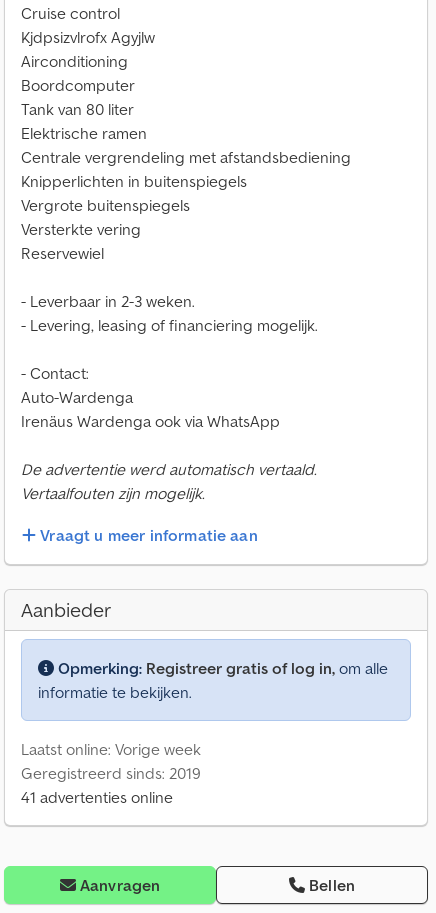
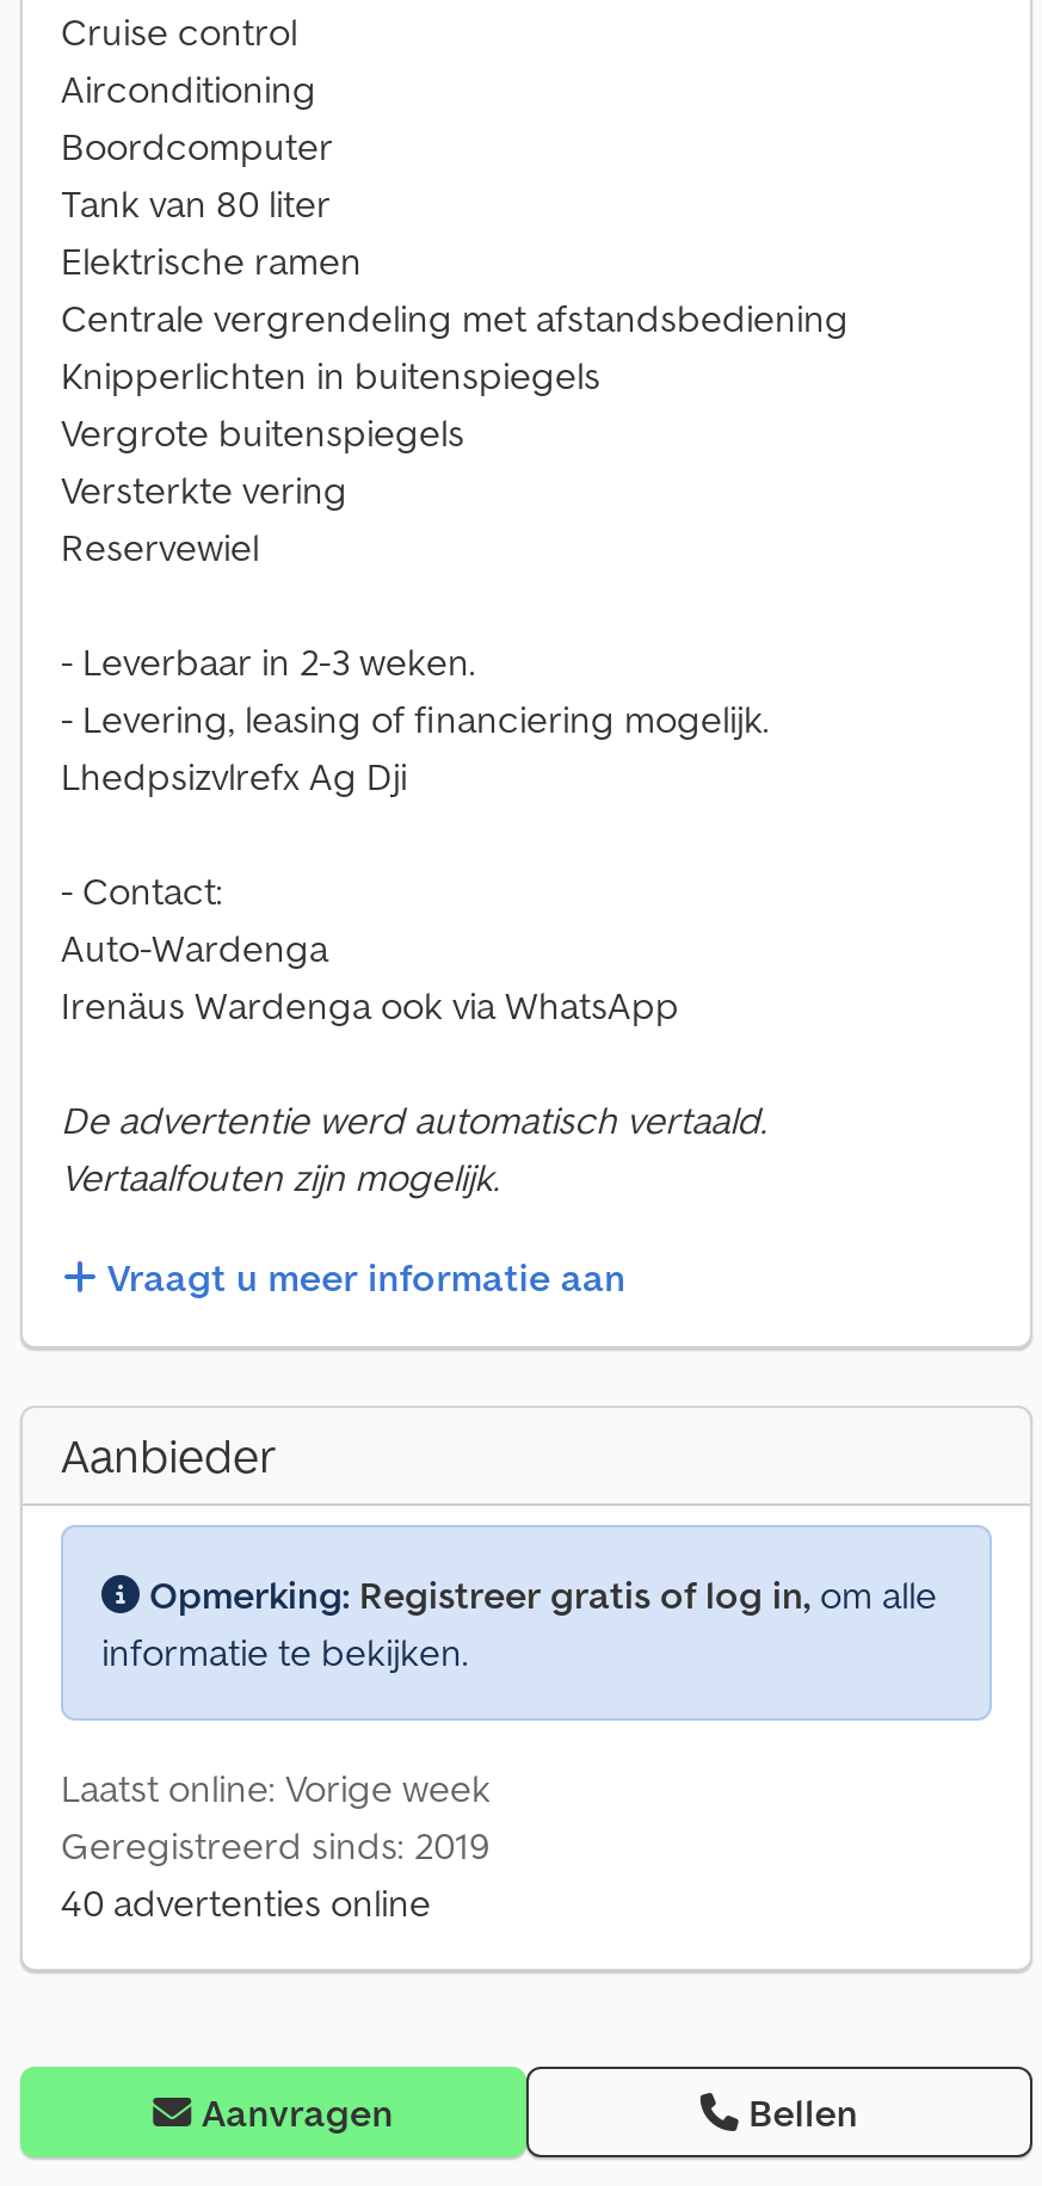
- Kjdpsizvlrofx Agyjlw

moved up: Airconditioning | Boordcomputer | Tank van 80 liter | ... | - Leverbaar in 2-3 weken. | - Levering, leasing of financiering mogelijk.

+ Lhedpsizvlrefx Ag Dji

- 41 advertenties online
+ 40 advertenties online
